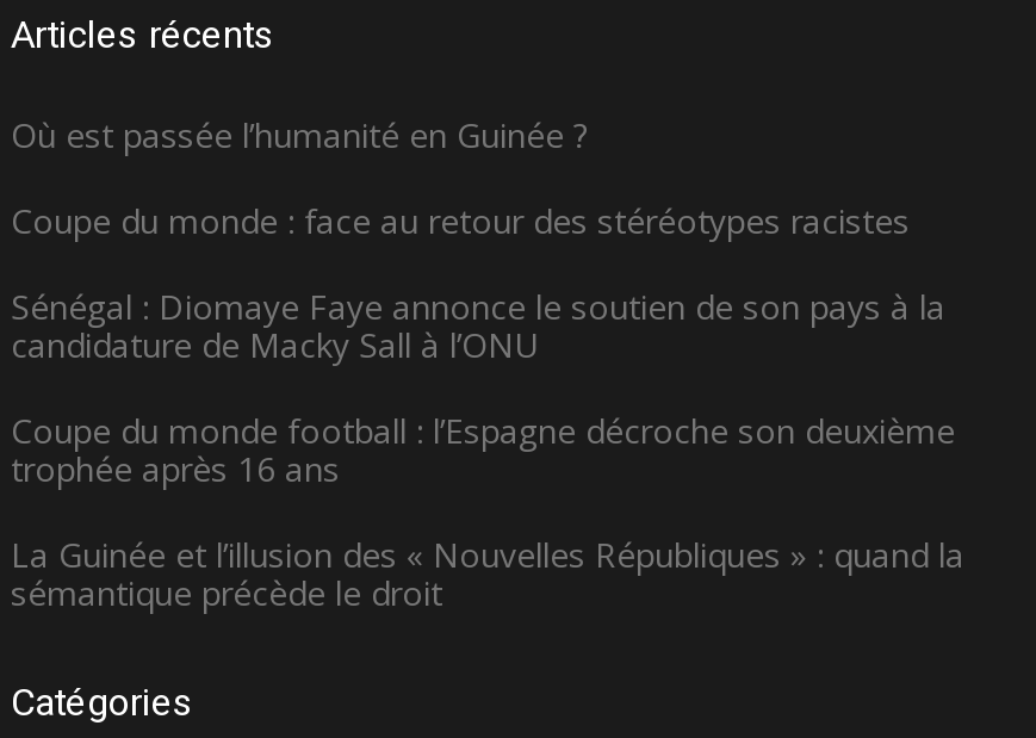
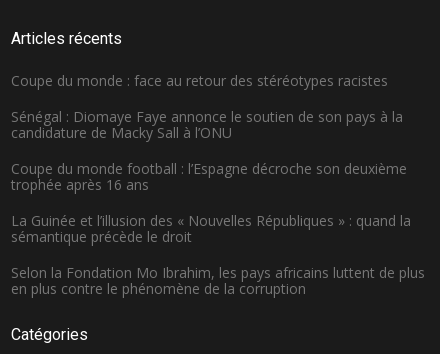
- Où est passée l’humanité en Guinée ?

moved up: Coupe du monde : face au retour des stéréotypes racistes | Sénégal : Diomaye Faye annonce le soutien de son pays à la | candidature de Macky Sall à l’ONU | Coupe du monde football : l’Espagne décroche son deuxième | trophée après 16 ans | La Guinée et l’illusion des « Nouvelles Républiques » : quand la | sémantique précède le droit

+ Selon la Fondation Mo Ibrahim, les pays africains luttent de plus
+ en plus contre le phénomène de la corruption
